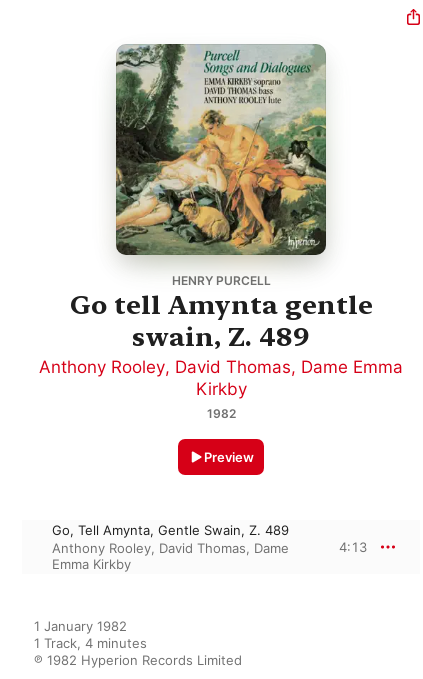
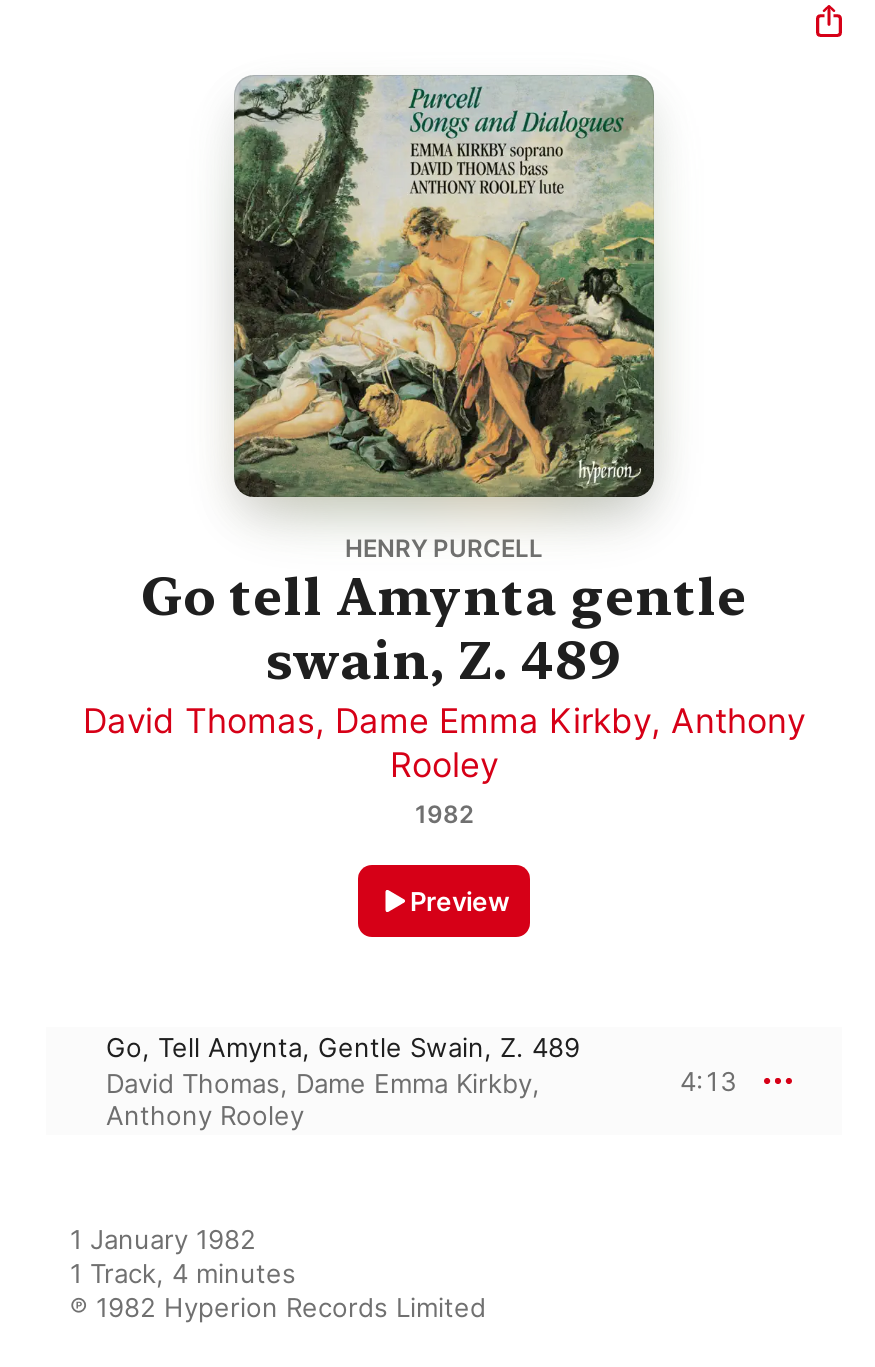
- Anthony Rooley, David Thomas, Dame Emma
- Kirkby
+ David Thomas, Dame Emma Kirkby, Anthony
+ Rooley

- Anthony Rooley, David Thomas, Dame
- Emma Kirkby
+ David Thomas, Dame Emma Kirkby,
+ Anthony Rooley
